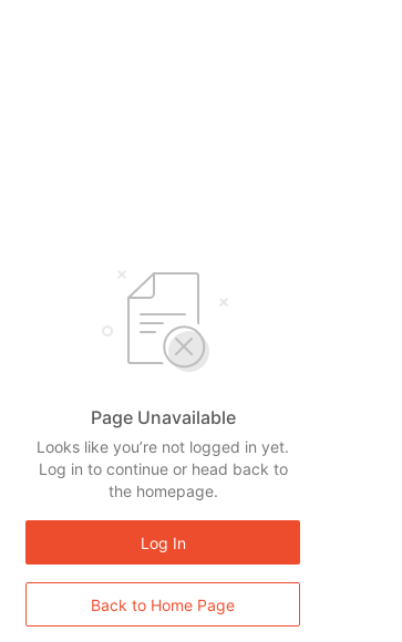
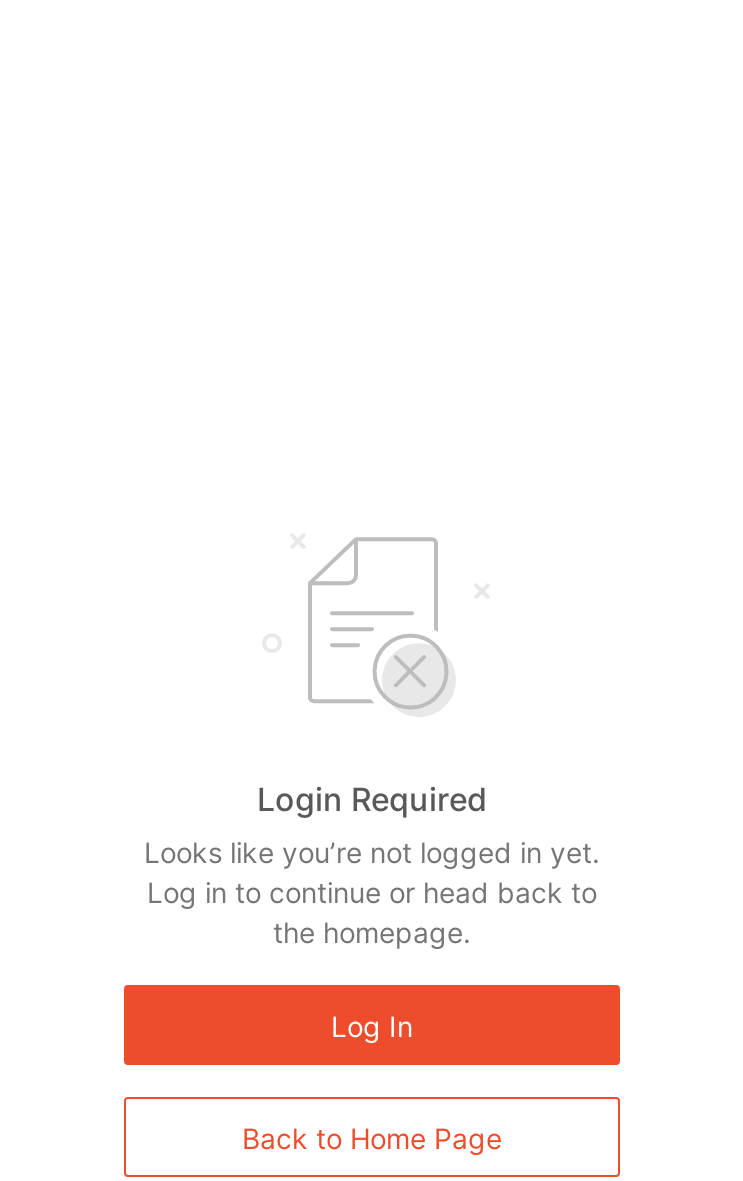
- Page Unavailable
+ Login Required
